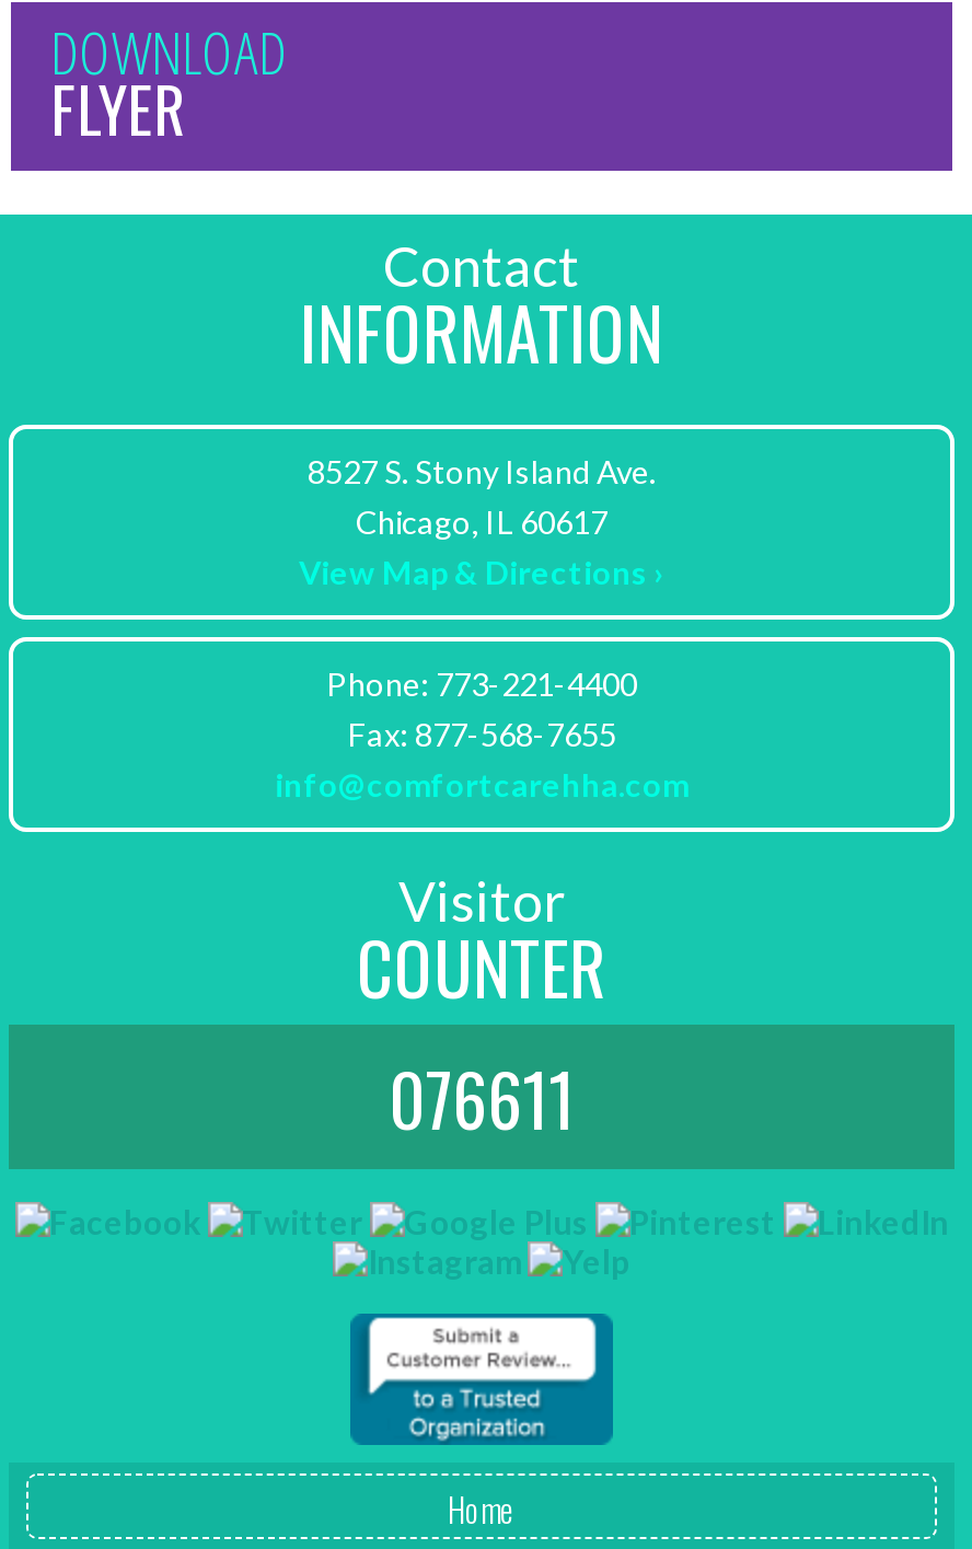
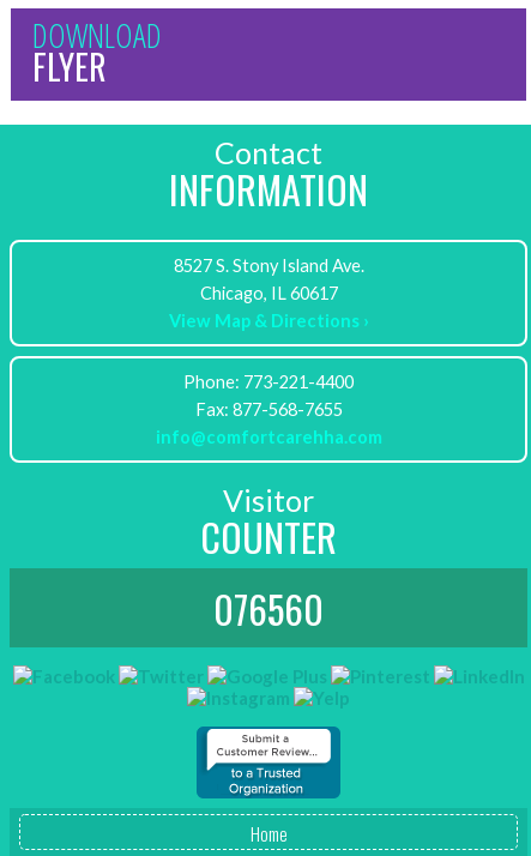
- 076611
+ 076560
